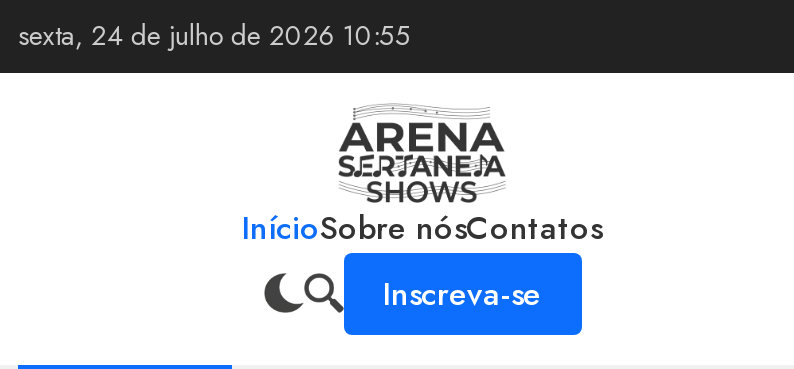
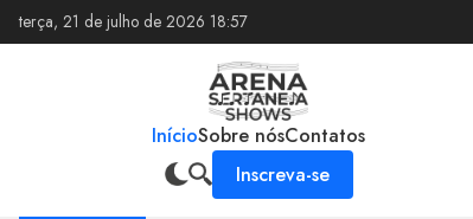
- sexta, 24 de julho de 2026 10:55
+ terça, 21 de julho de 2026 18:57
